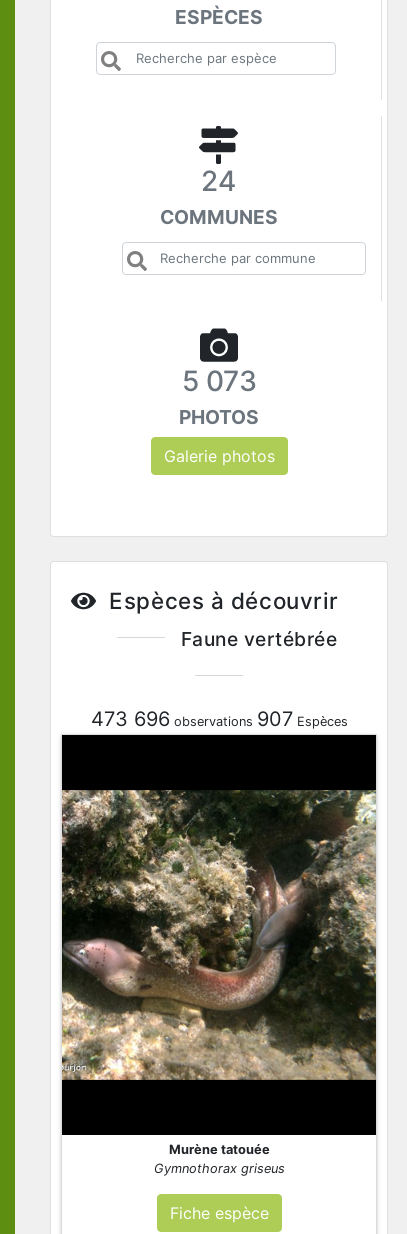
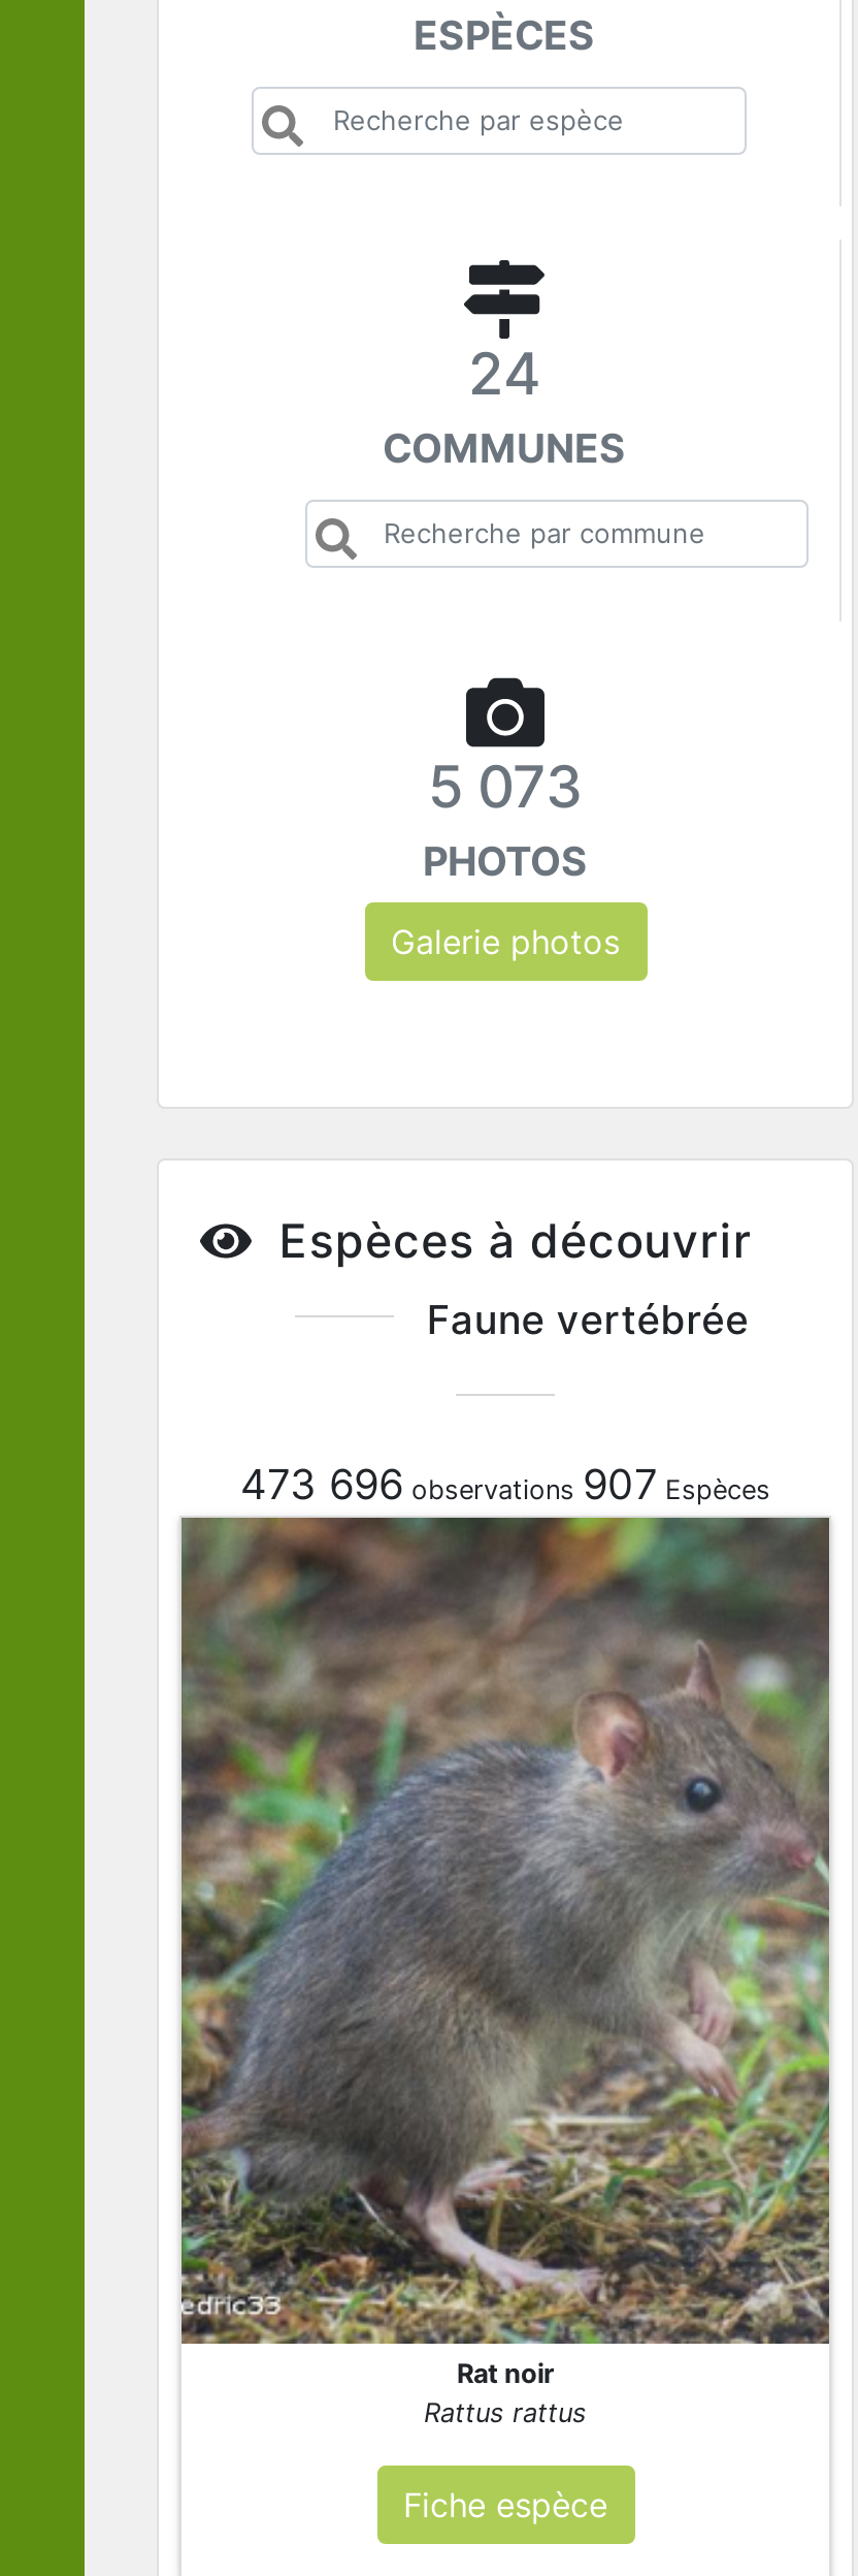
- [image]
- Murène tatouée
- Gymnothorax griseus
+ [image]
+ Rat noir
+ Rattus rattus
